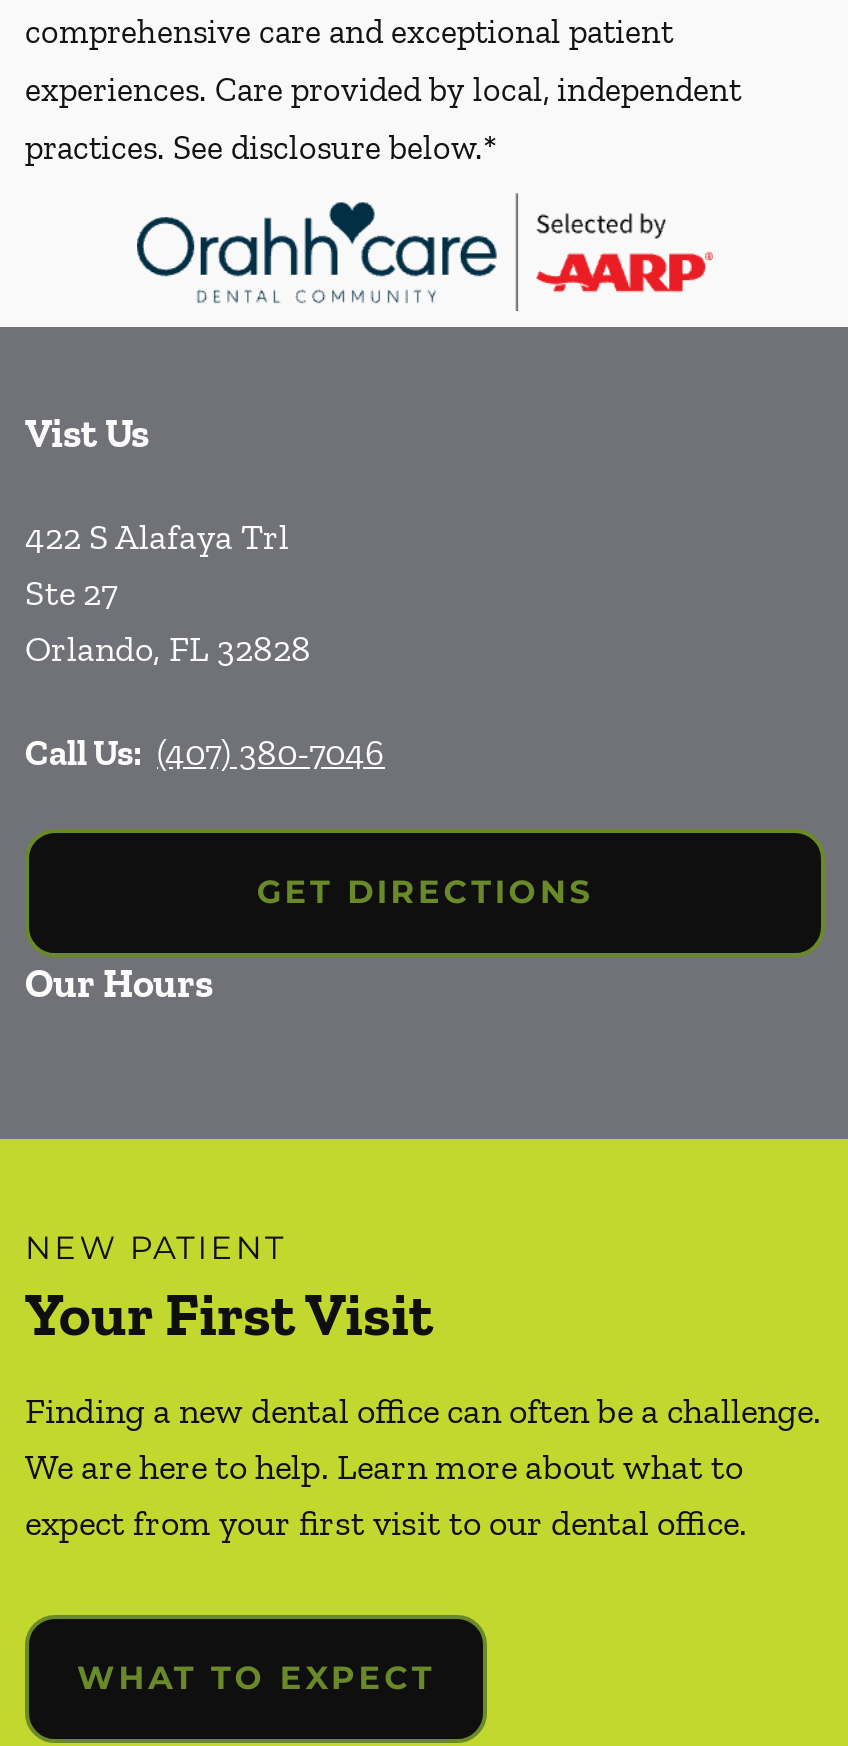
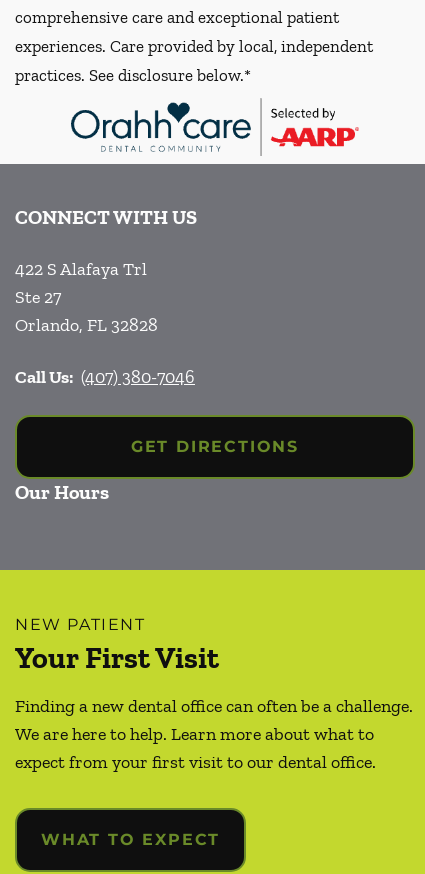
- Vist Us
+ CONNECT WITH US
